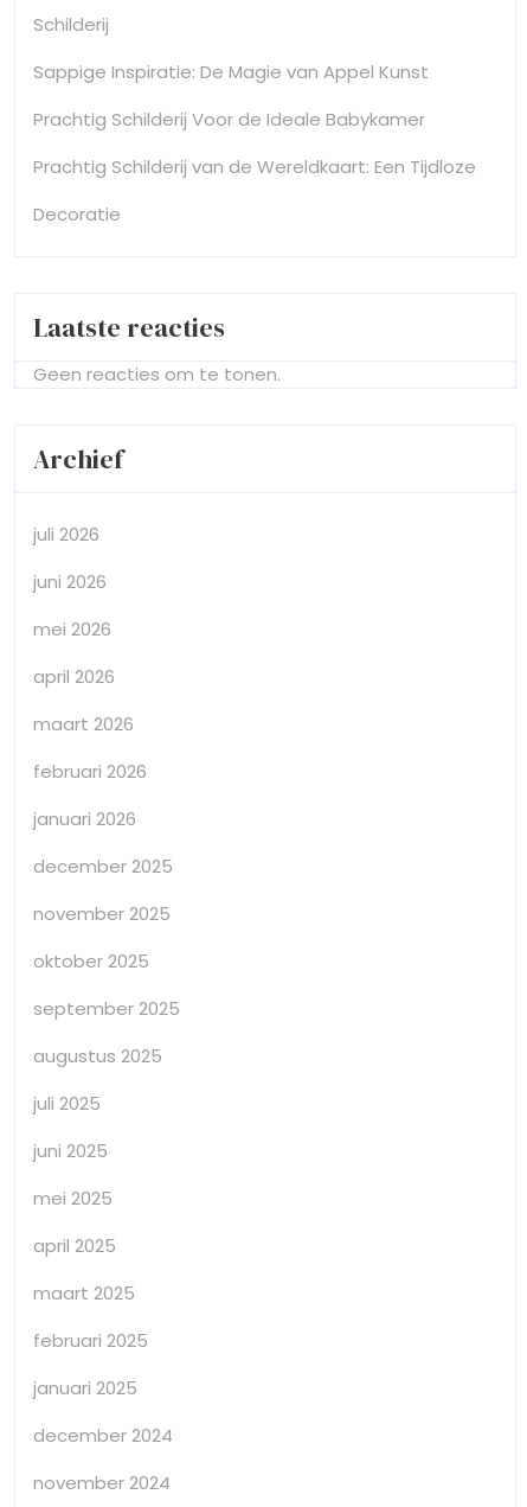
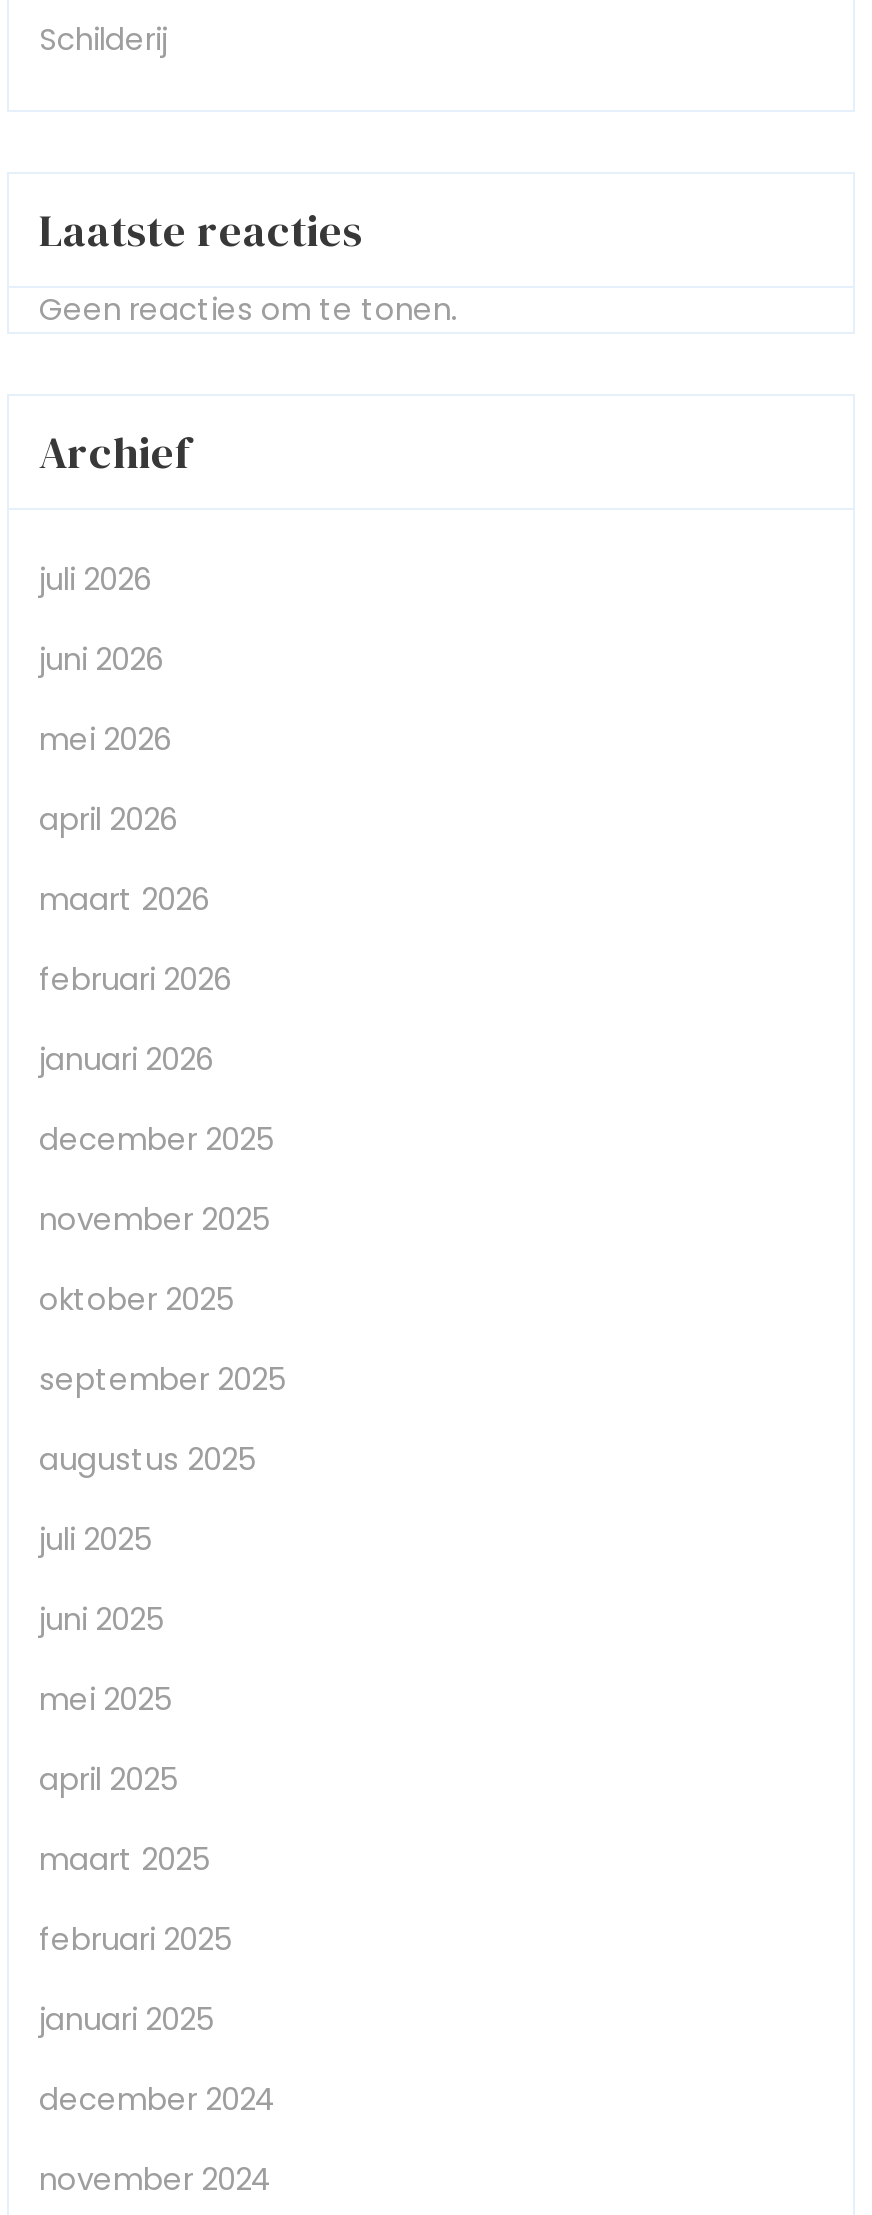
- Sappige Inspiratie: De Magie van Appel Kunst
- Prachtig Schilderij Voor de Ideale Babykamer
- Prachtig Schilderij van de Wereldkaart: Een Tijdloze
- Decoratie
